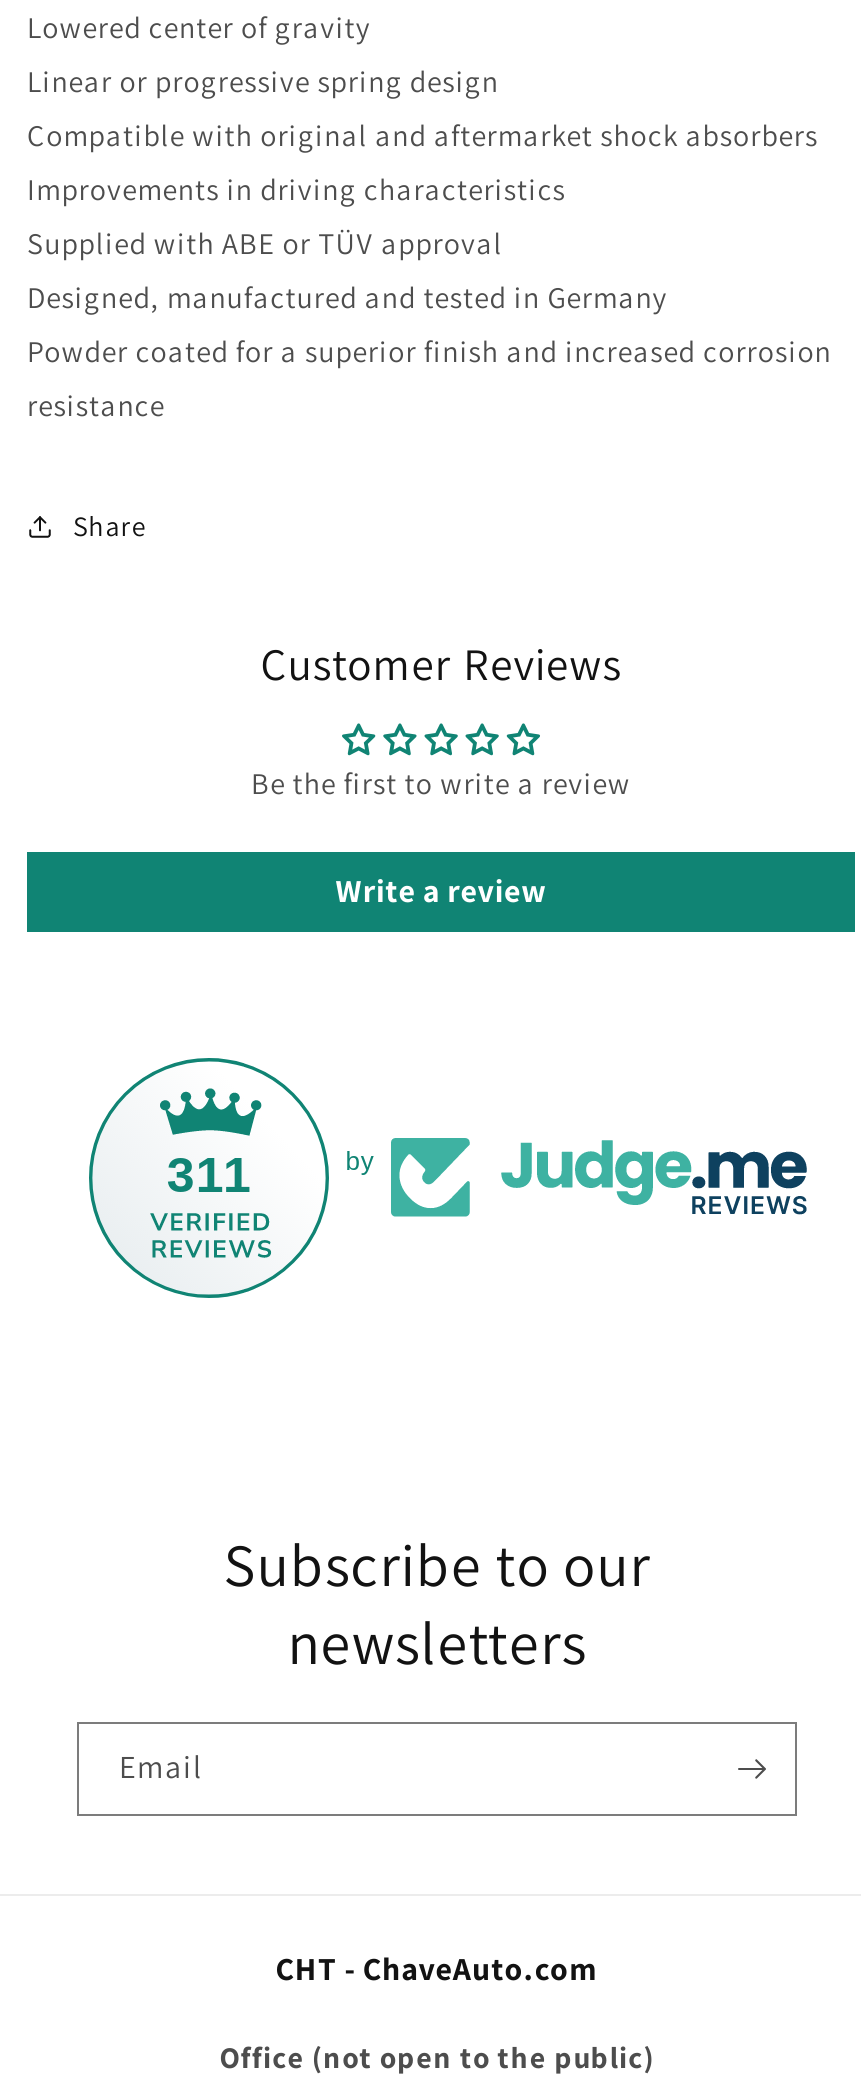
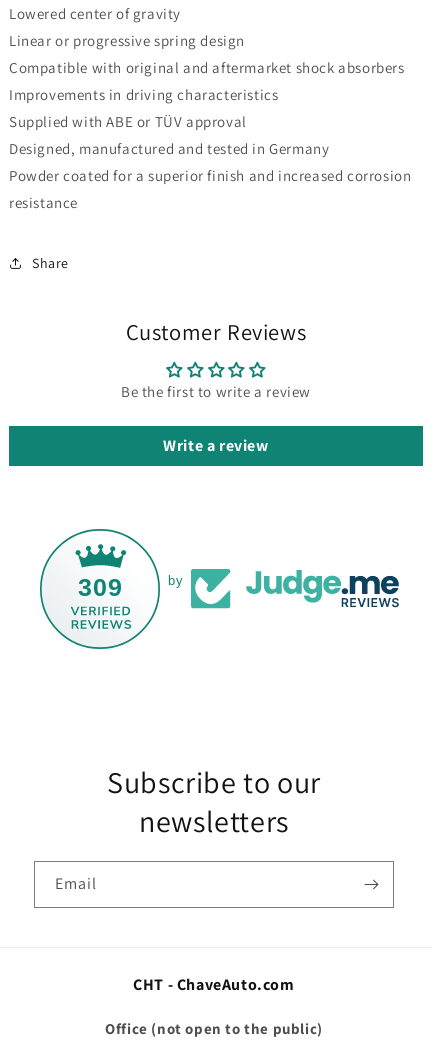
- 311
+ 309
